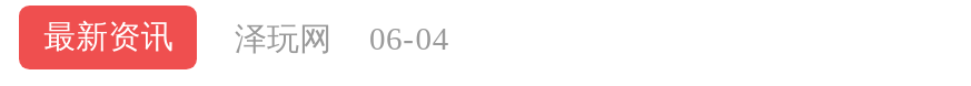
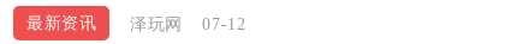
- 最新资讯 泽玩网 06-04
+ 最新资讯 泽玩网 07-12
